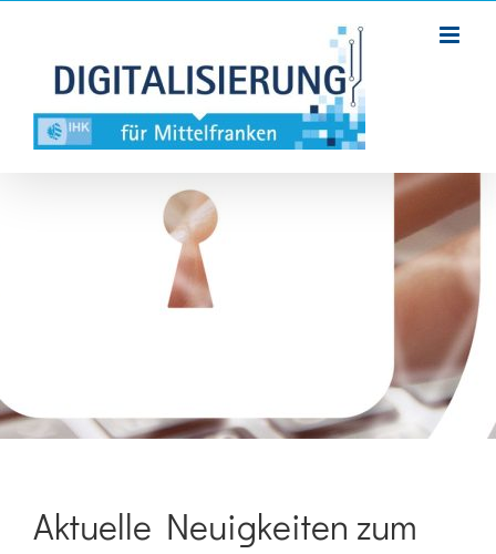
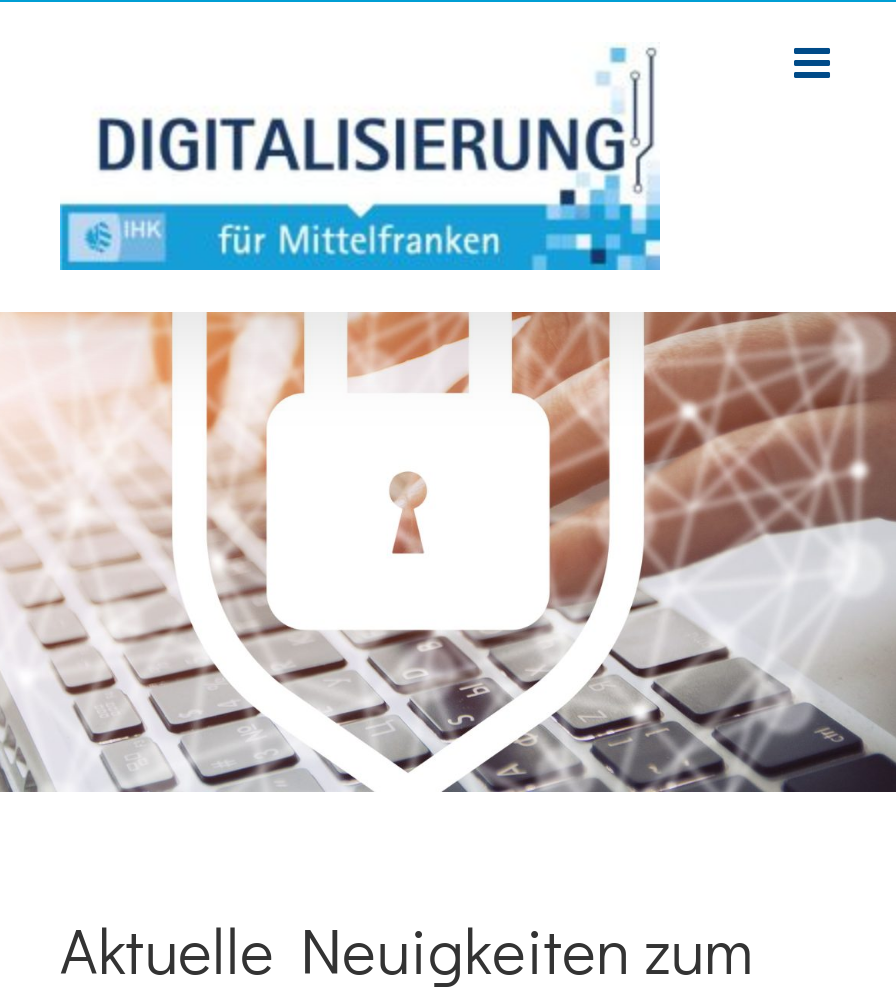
- [image]
+ [image]
